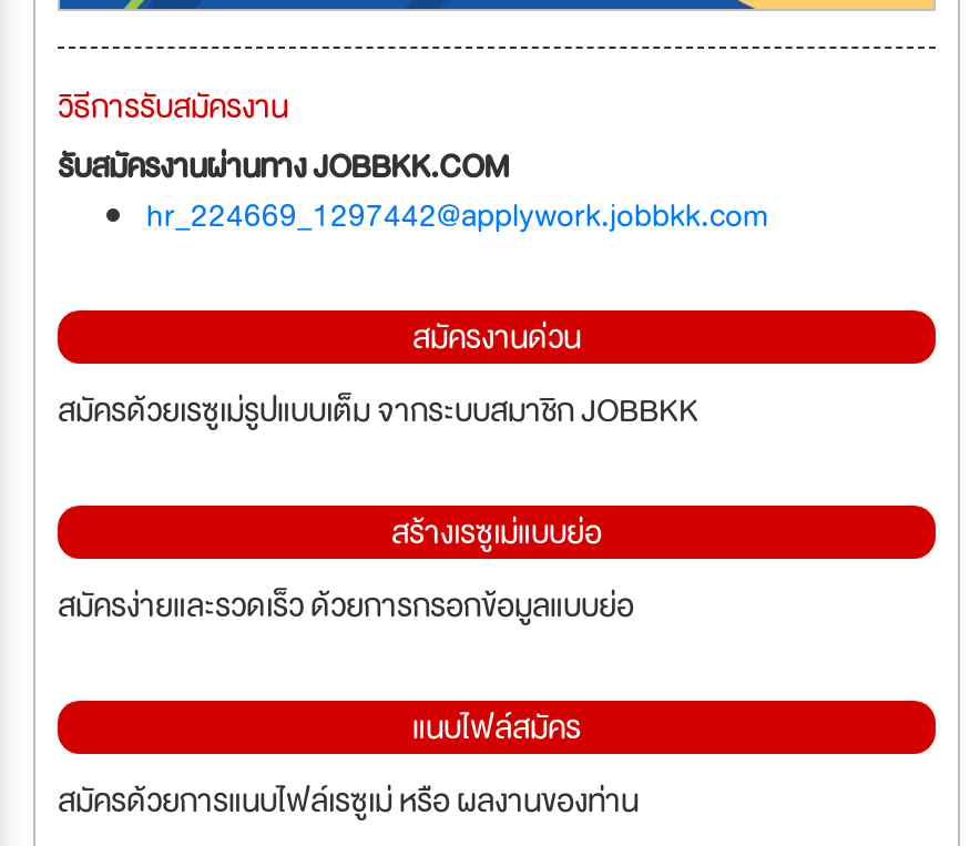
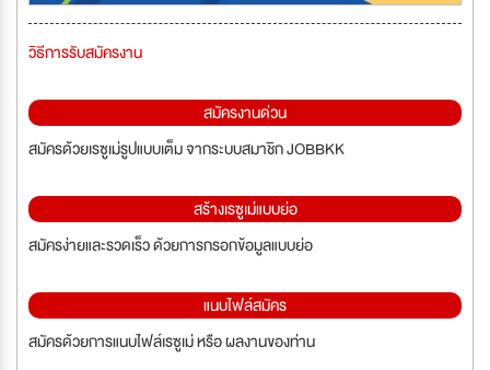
- รับสมัครงานผ่านทาง JOBBKK.COM
- hr_224669_1297442@applywork.jobbkk.com
